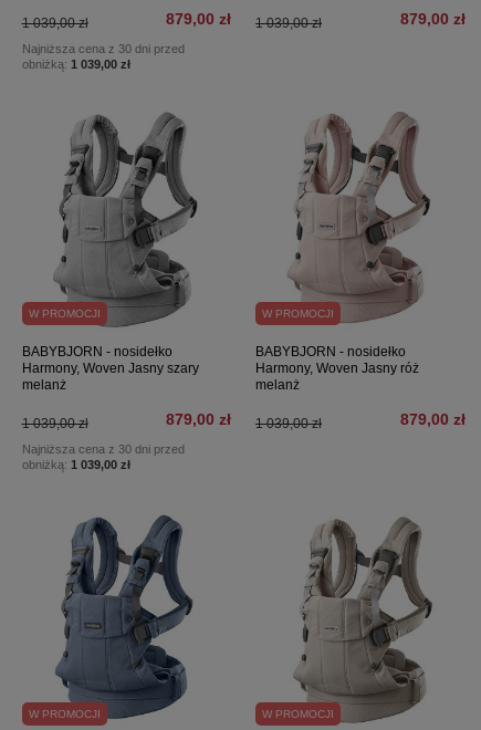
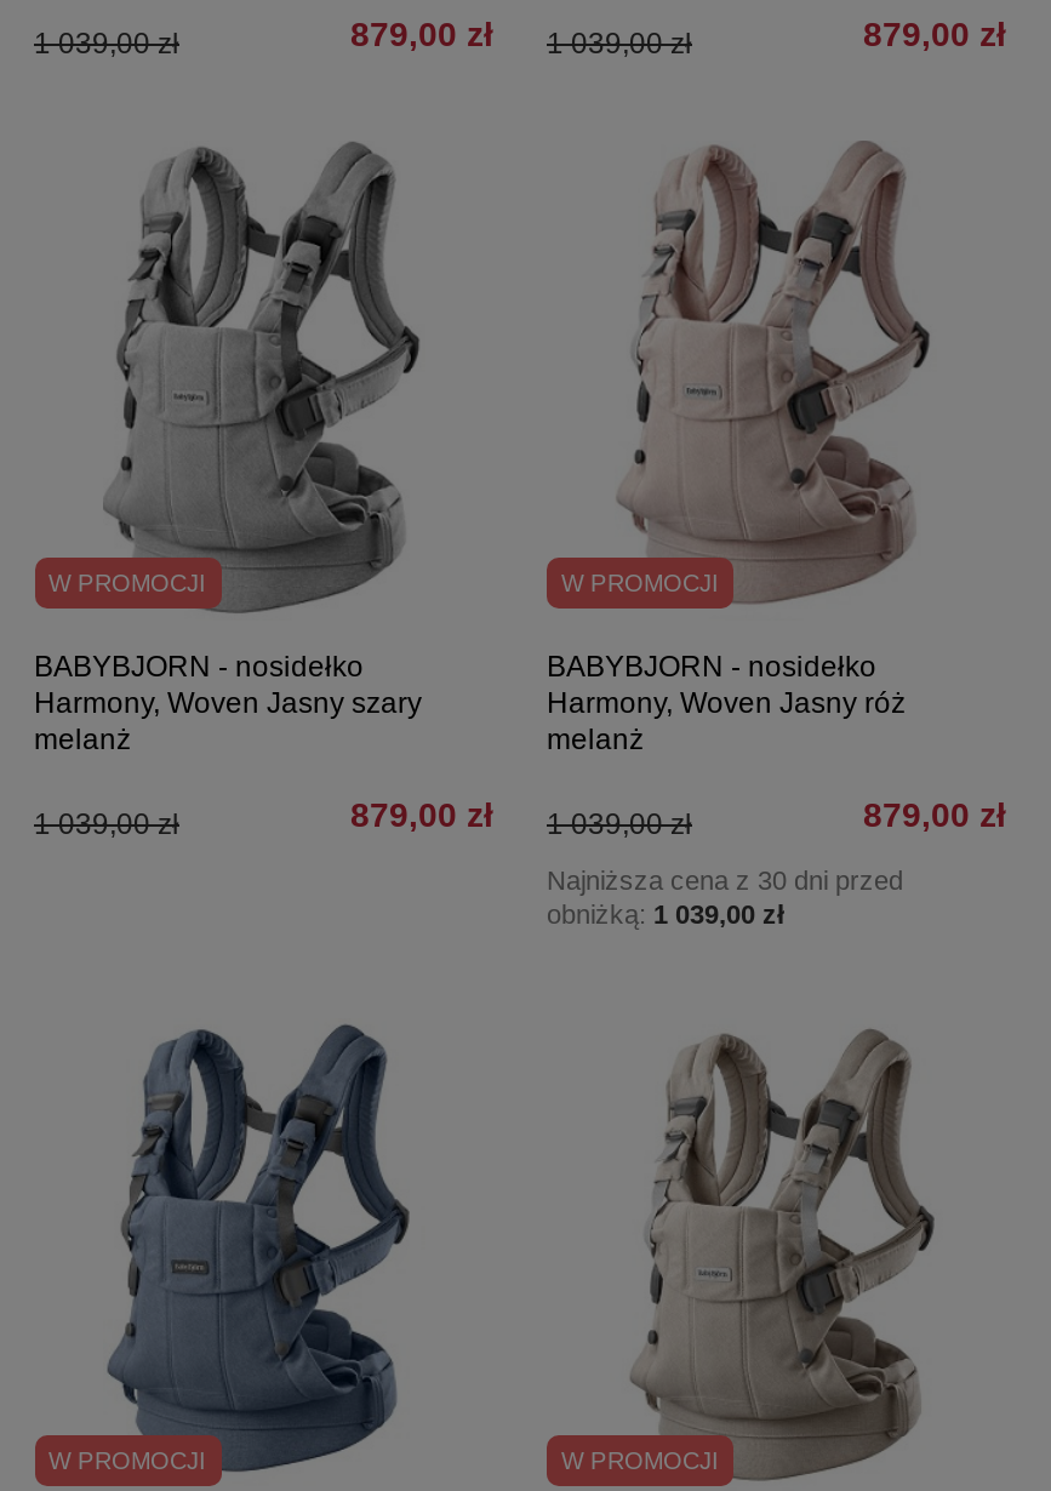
- Najniższa cena z 30 dni przed
- obniżką: 1 039,00 zł

+ Najniższa cena z 30 dni przed
+ obniżką: 1 039,00 zł

- Najniższa cena z 30 dni przed
- obniżką: 1 039,00 zł
